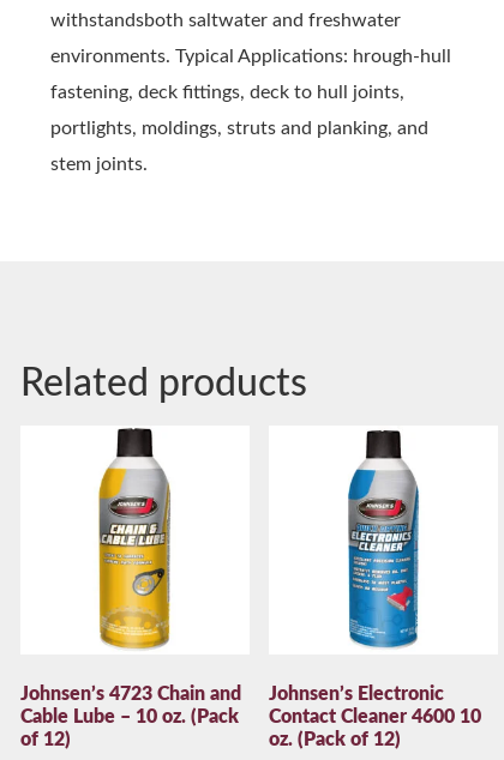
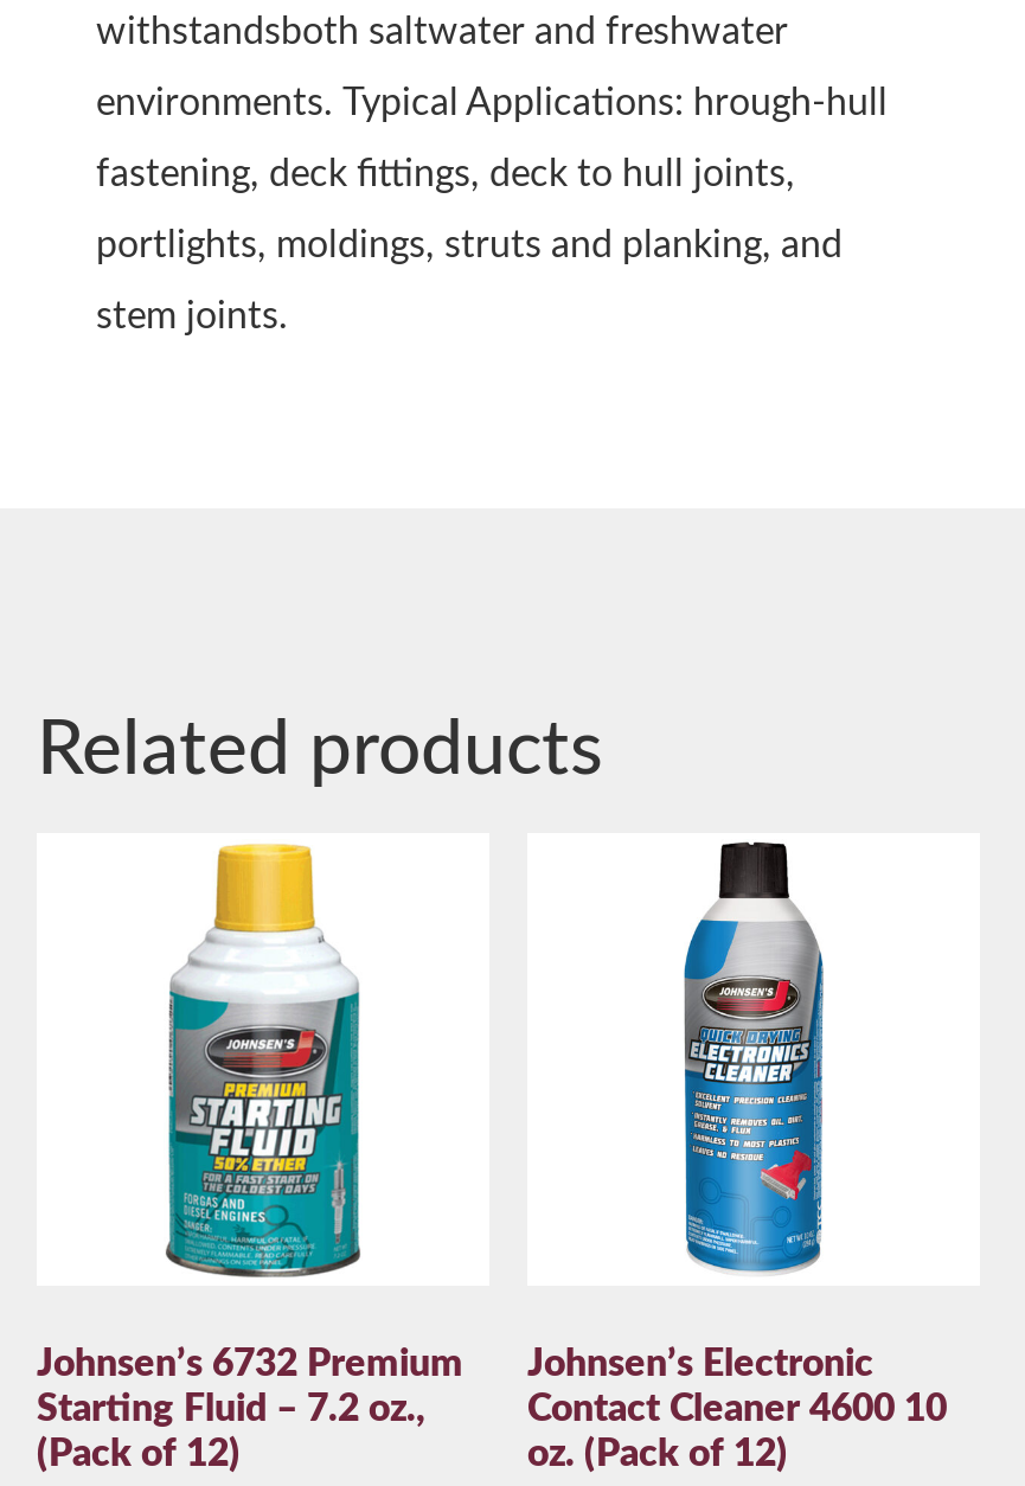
- [image]
- Johnsen’s 4723 Chain and
- Cable Lube – 10 oz. (Pack
- of 12)
+ [image]
+ Johnsen’s 6732 Premium
+ Starting Fluid – 7.2 oz.,
+ (Pack of 12)
